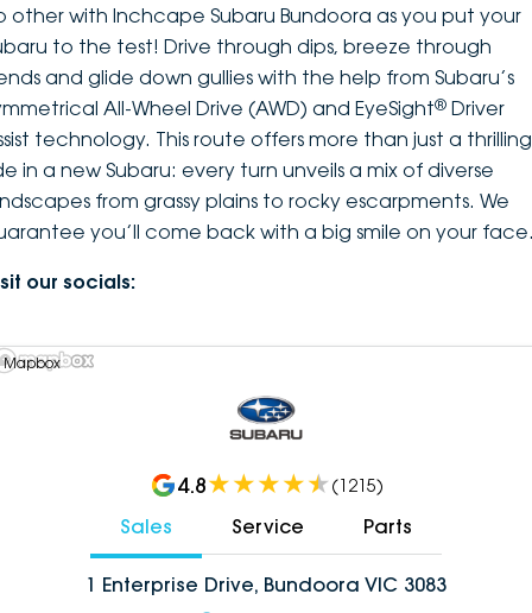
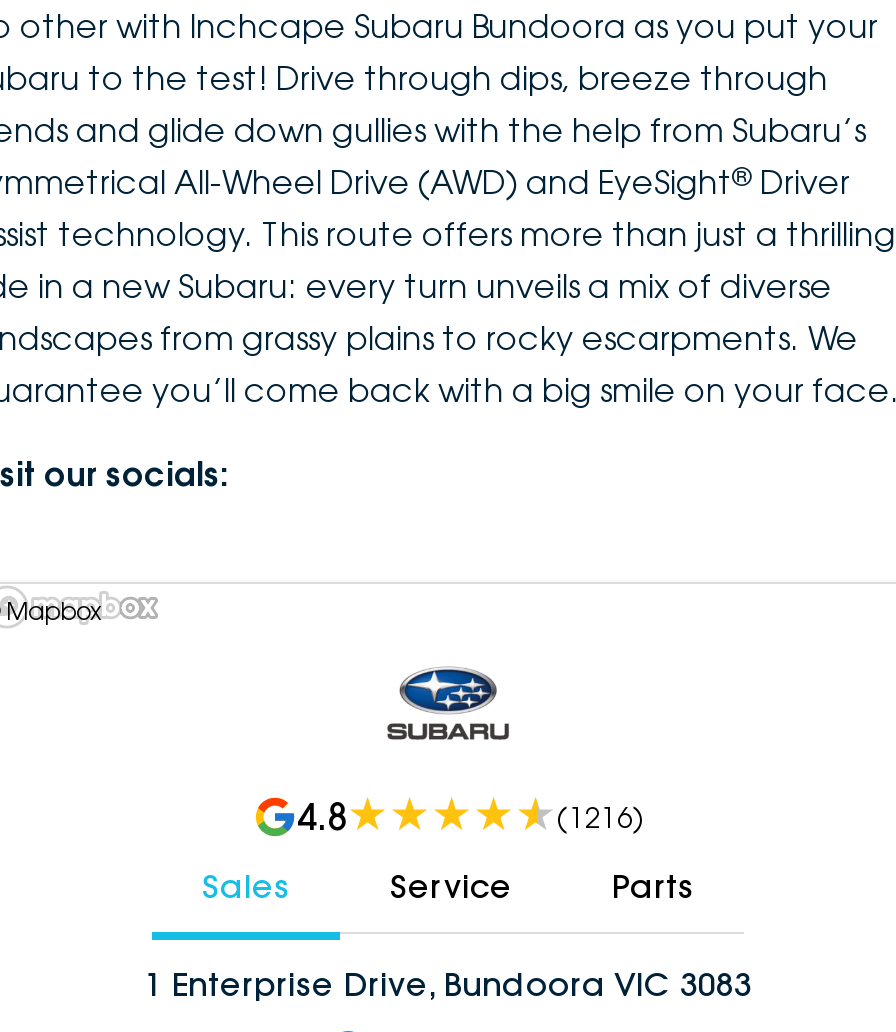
- (1215)
+ (1216)
